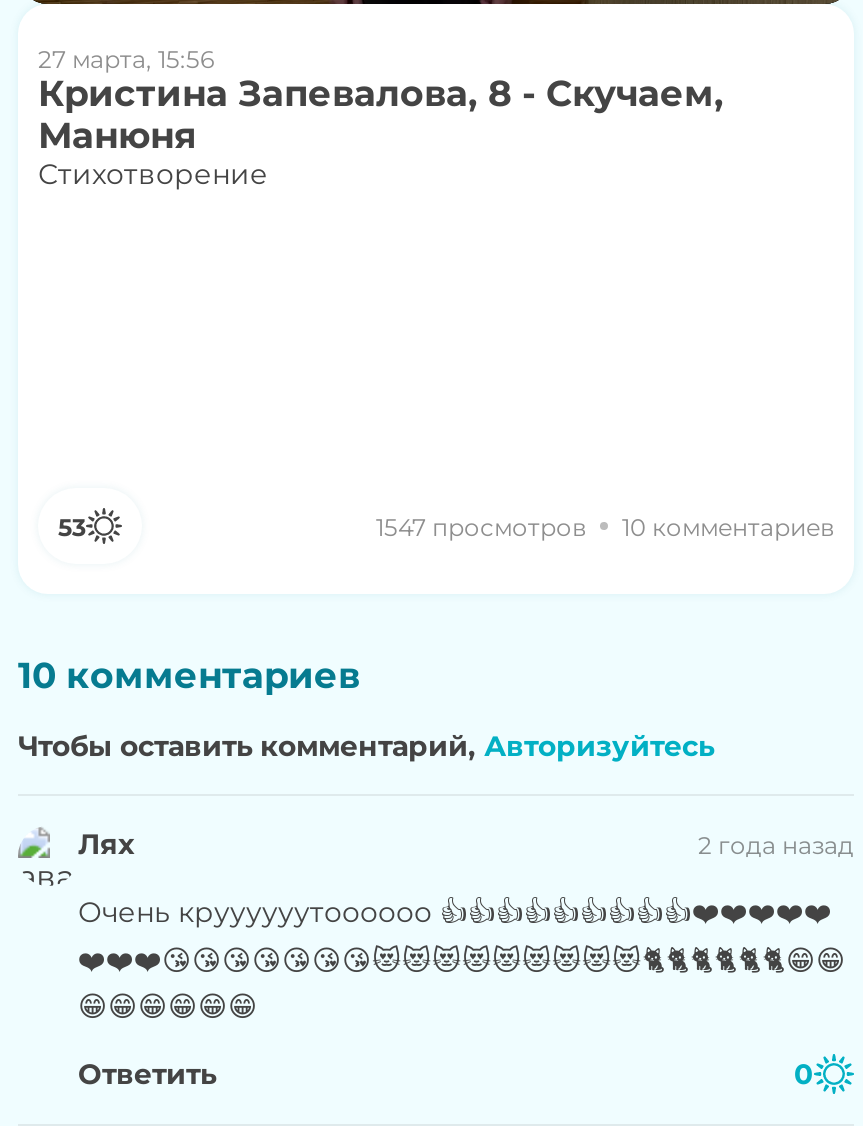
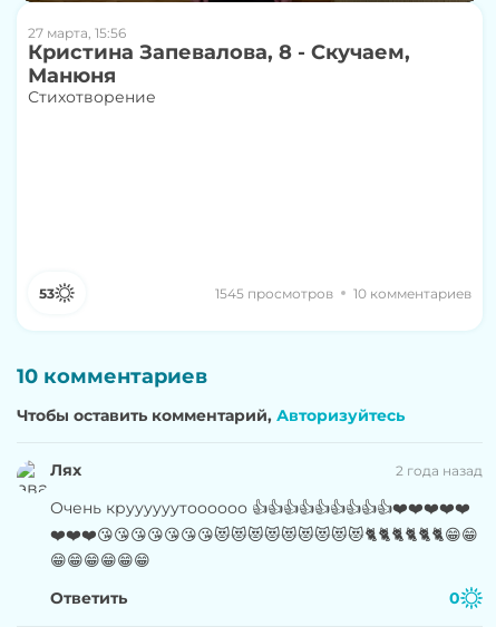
- 1547 просмотров 10 комментариев
+ 1545 просмотров 10 комментариев
